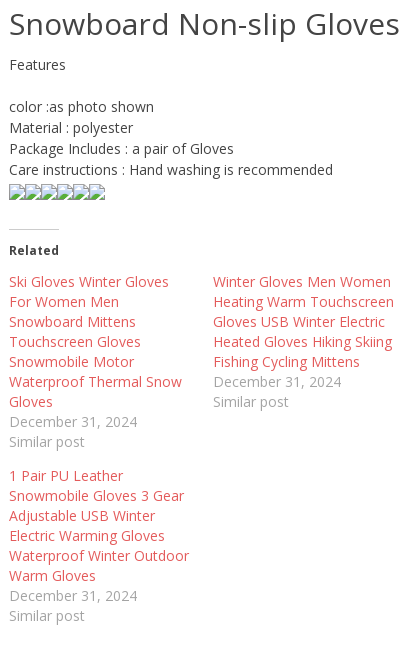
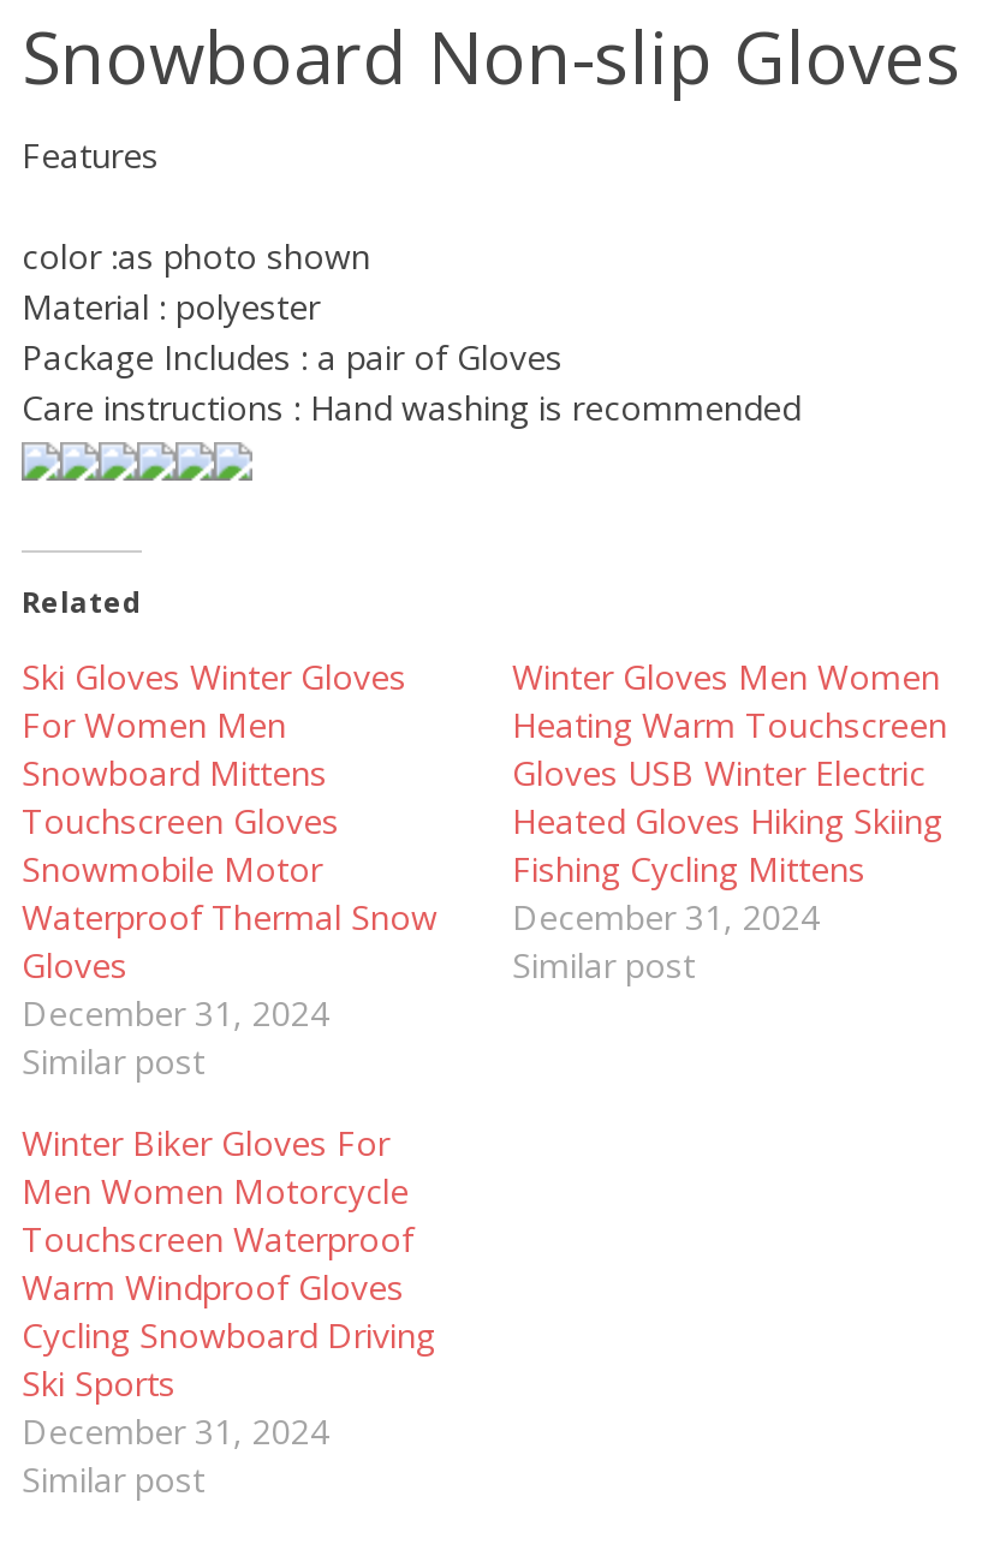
- 1 Pair PU Leather
- Snowmobile Gloves 3 Gear
- Adjustable USB Winter
- Electric Warming Gloves
- Waterproof Winter Outdoor
- Warm Gloves
+ Winter Biker Gloves For
+ Men Women Motorcycle
+ Touchscreen Waterproof
+ Warm Windproof Gloves
+ Cycling Snowboard Driving
+ Ski Sports
